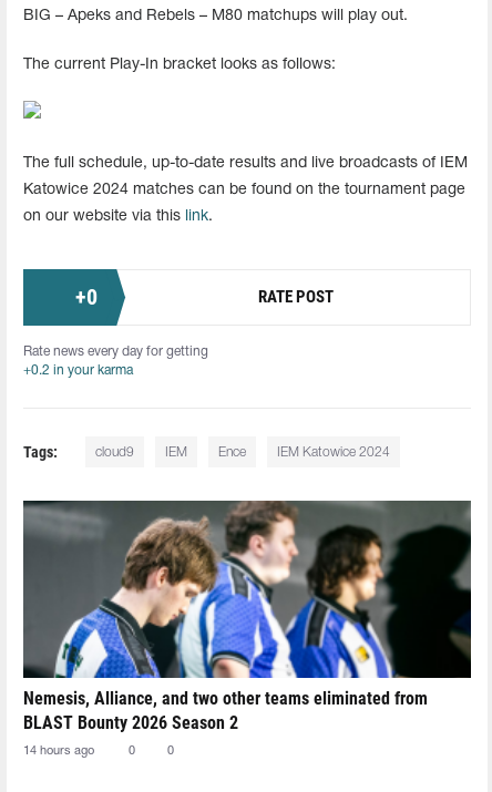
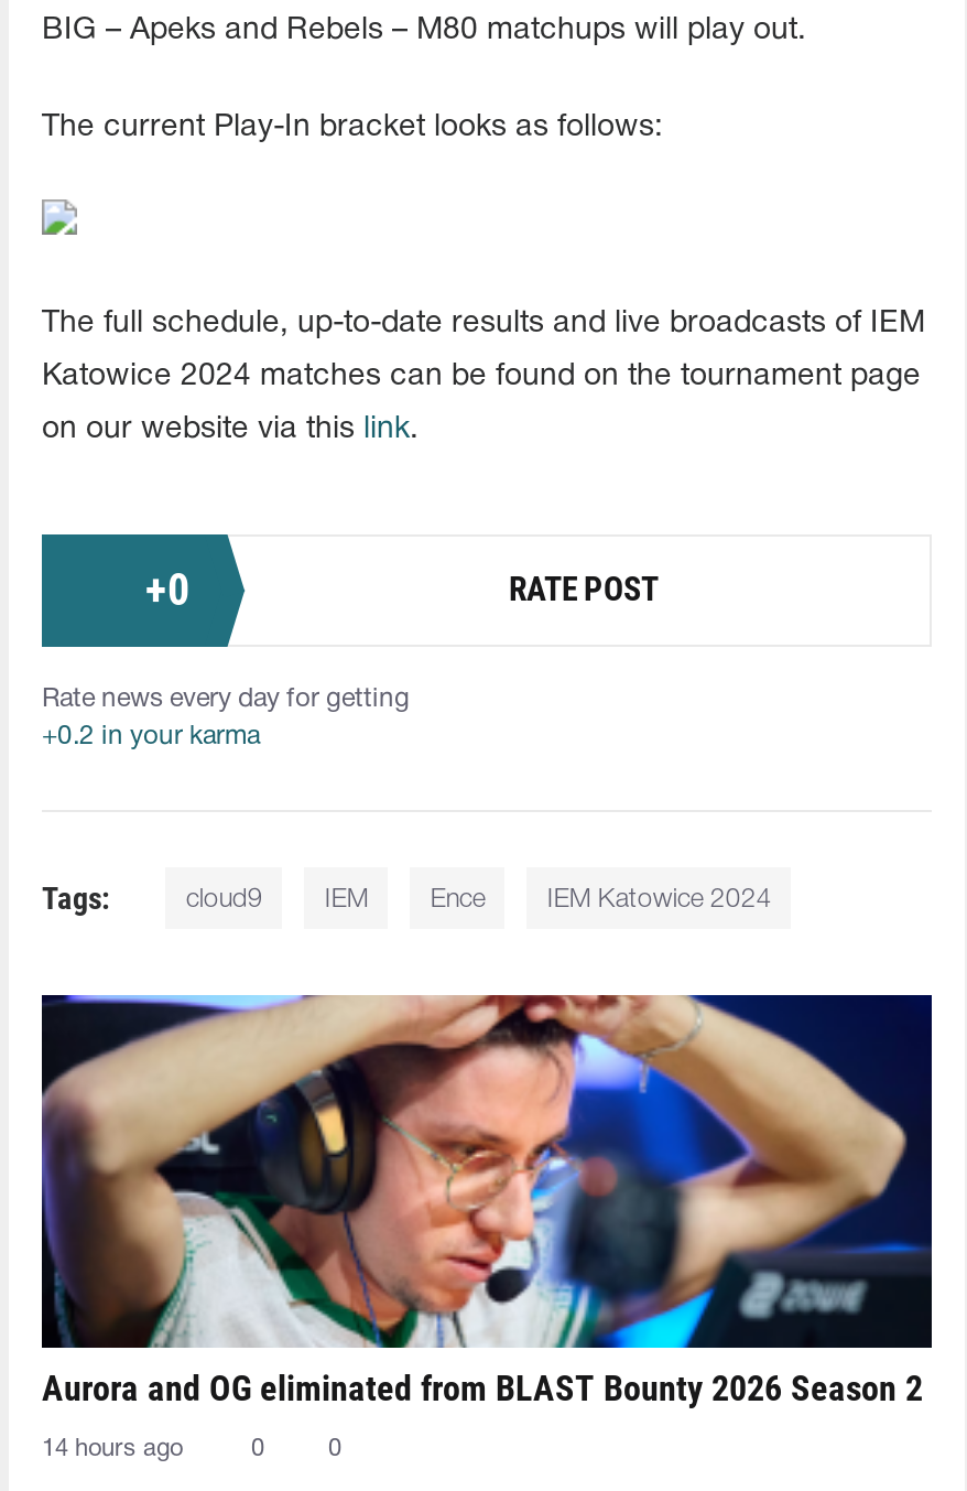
- [image]
- Nemesis, Alliance, and two other teams eliminated from
- BLAST Bounty 2026 Season 2
+ [image]
+ Aurora and OG eliminated from BLAST Bounty 2026 Season 2
